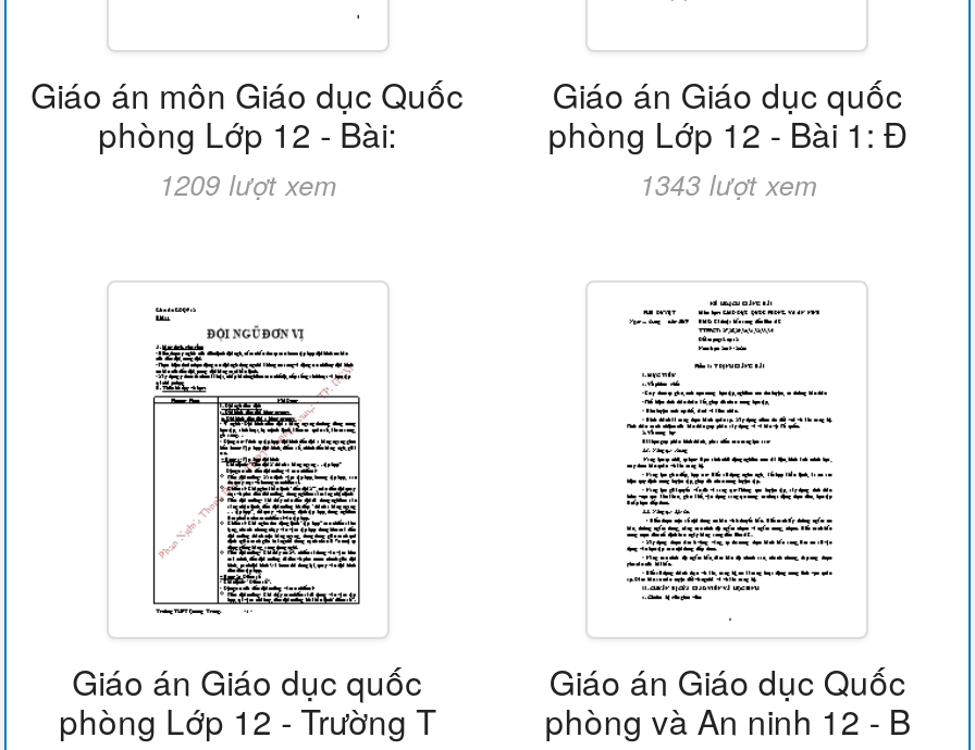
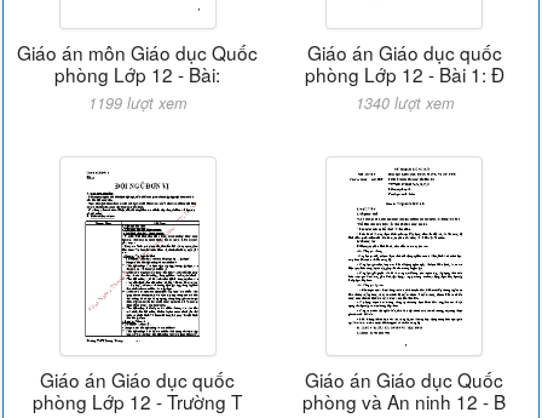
- 1209 lượt xem
+ 1199 lượt xem

- 1343 lượt xem
+ 1340 lượt xem
